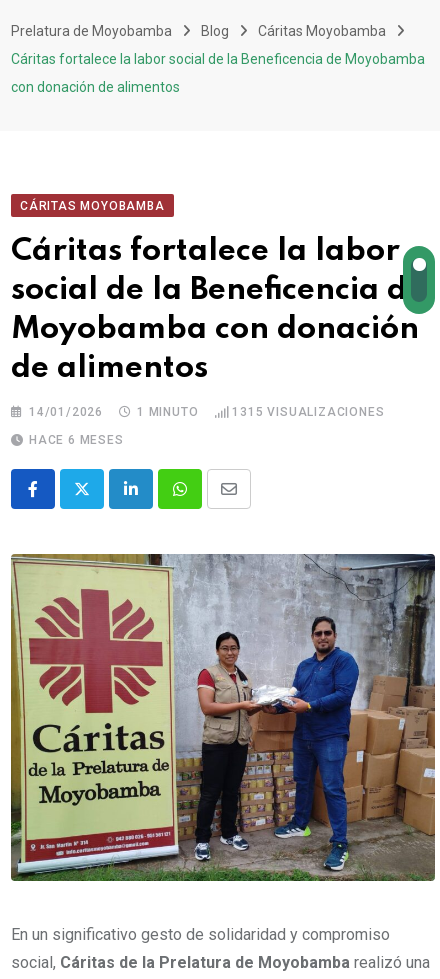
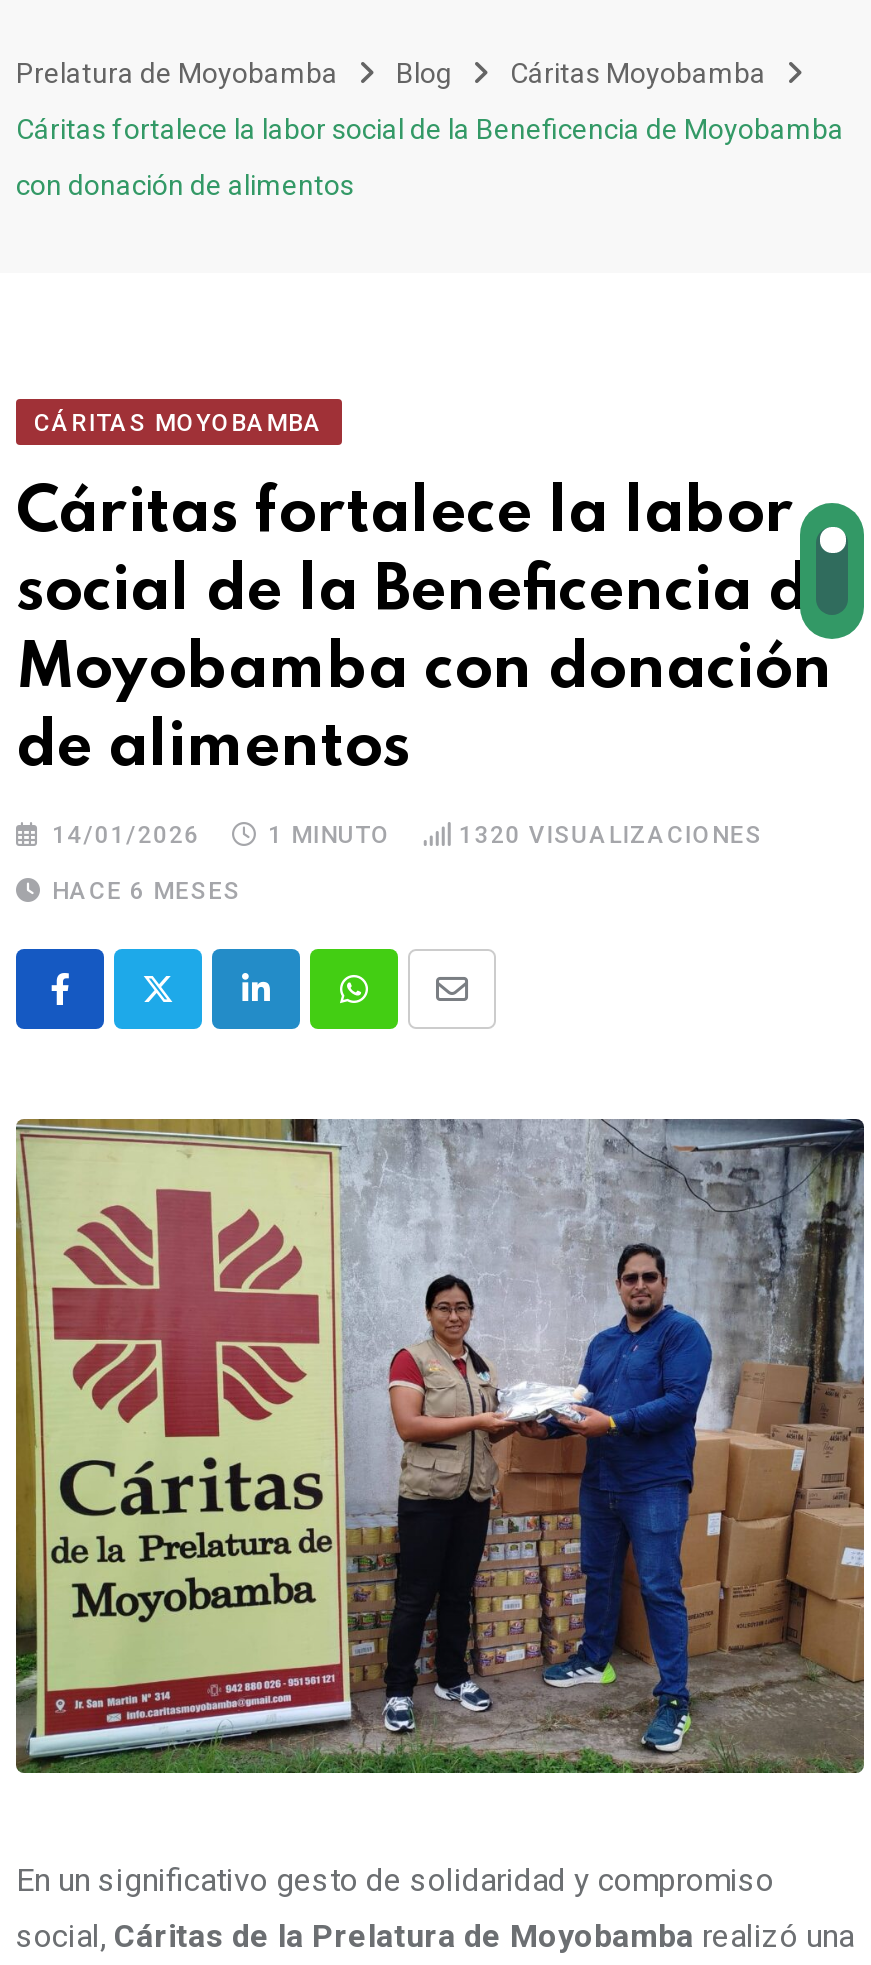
- 1315 VISUALIZACIONES
+ 1320 VISUALIZACIONES
